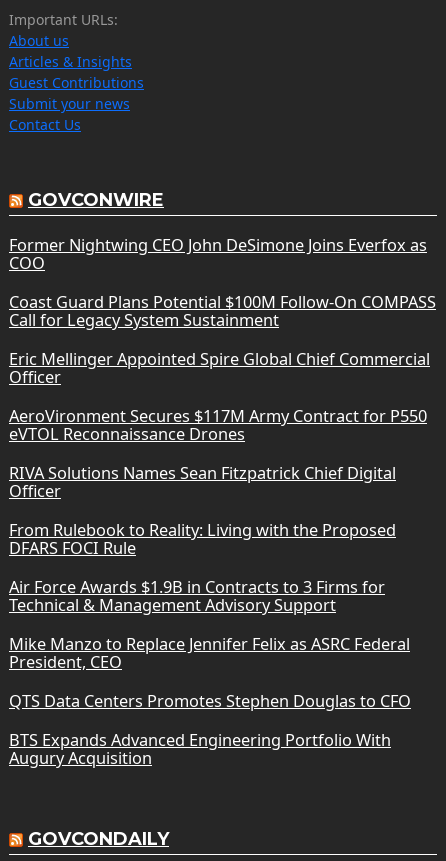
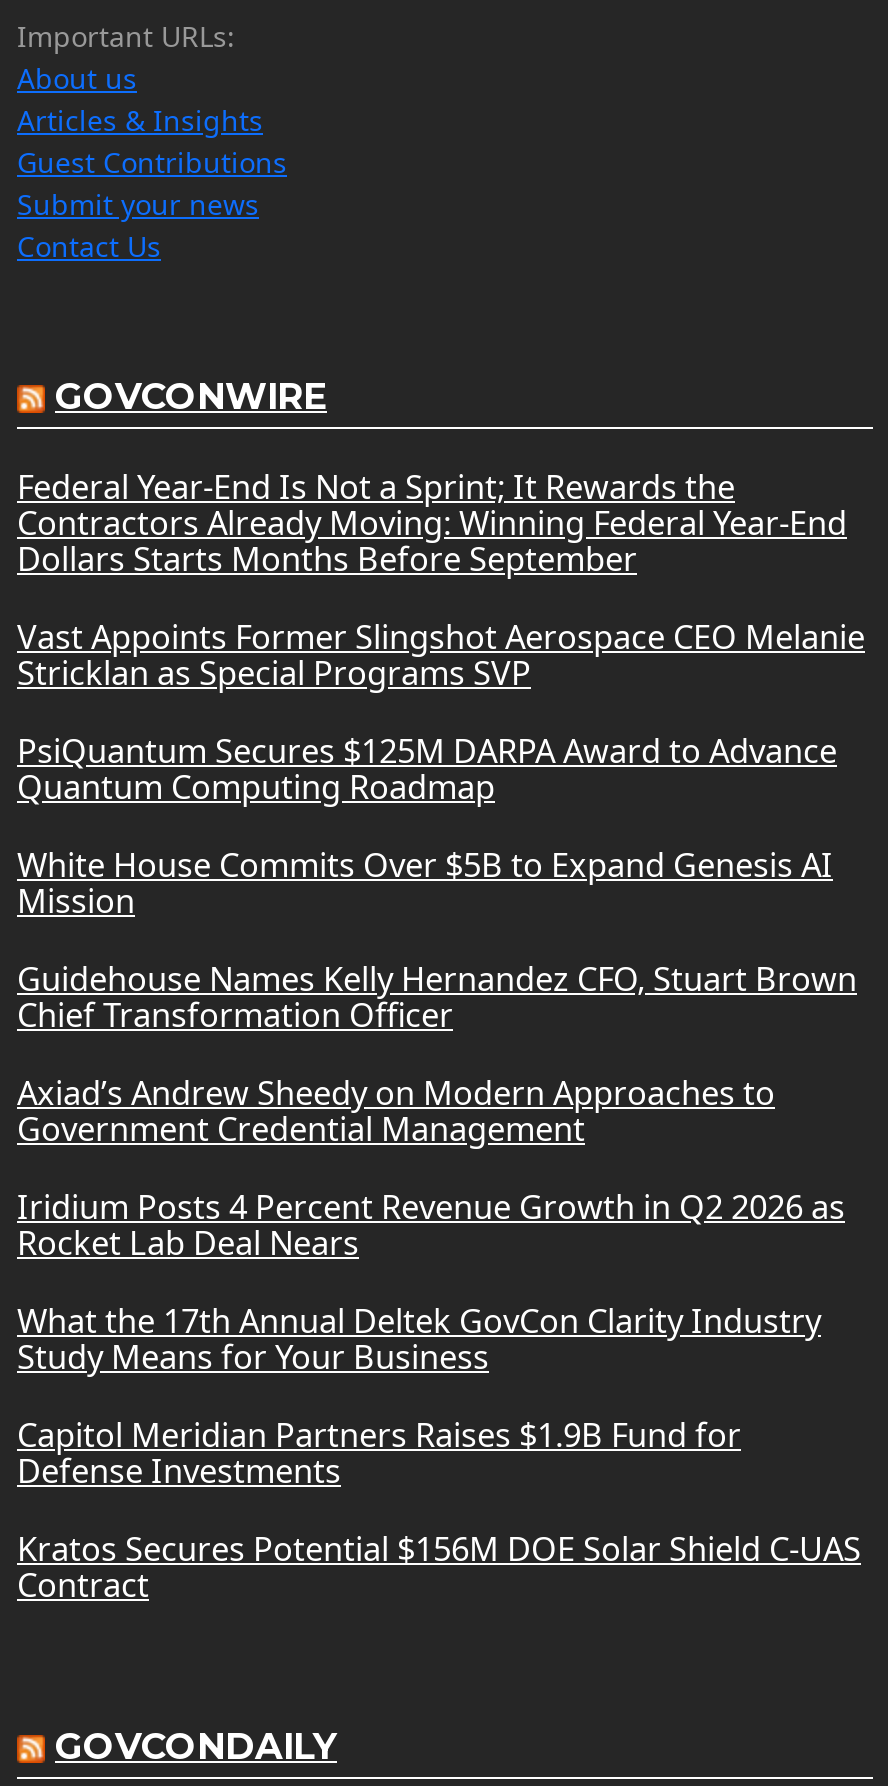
- Former Nightwing CEO John DeSimone Joins Everfox as
- COO
+ Federal Year-End Is Not a Sprint; It Rewards the
+ Contractors Already Moving: Winning Federal Year-End
+ Dollars Starts Months Before September

- Coast Guard Plans Potential $100M Follow-On COMPASS
- Call for Legacy System Sustainment
+ Vast Appoints Former Slingshot Aerospace CEO Melanie
+ Stricklan as Special Programs SVP

- Eric Mellinger Appointed Spire Global Chief Commercial
- Officer
+ PsiQuantum Secures $125M DARPA Award to Advance
+ Quantum Computing Roadmap

- AeroVironment Secures $117M Army Contract for P550
- eVTOL Reconnaissance Drones
+ White House Commits Over $5B to Expand Genesis AI
+ Mission

- RIVA Solutions Names Sean Fitzpatrick Chief Digital
- Officer
+ Guidehouse Names Kelly Hernandez CFO, Stuart Brown
+ Chief Transformation Officer

- From Rulebook to Reality: Living with the Proposed
- DFARS FOCI Rule
+ Axiad’s Andrew Sheedy on Modern Approaches to
+ Government Credential Management

- Air Force Awards $1.9B in Contracts to 3 Firms for
- Technical & Management Advisory Support
+ Iridium Posts 4 Percent Revenue Growth in Q2 2026 as
+ Rocket Lab Deal Nears

- Mike Manzo to Replace Jennifer Felix as ASRC Federal
- President, CEO
+ What the 17th Annual Deltek GovCon Clarity Industry
+ Study Means for Your Business

- QTS Data Centers Promotes Stephen Douglas to CFO
+ Capitol Meridian Partners Raises $1.9B Fund for
+ Defense Investments

- BTS Expands Advanced Engineering Portfolio With
- Augury Acquisition
+ Kratos Secures Potential $156M DOE Solar Shield C-UAS
+ Contract
